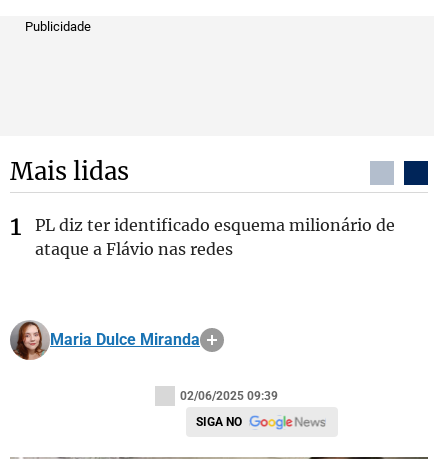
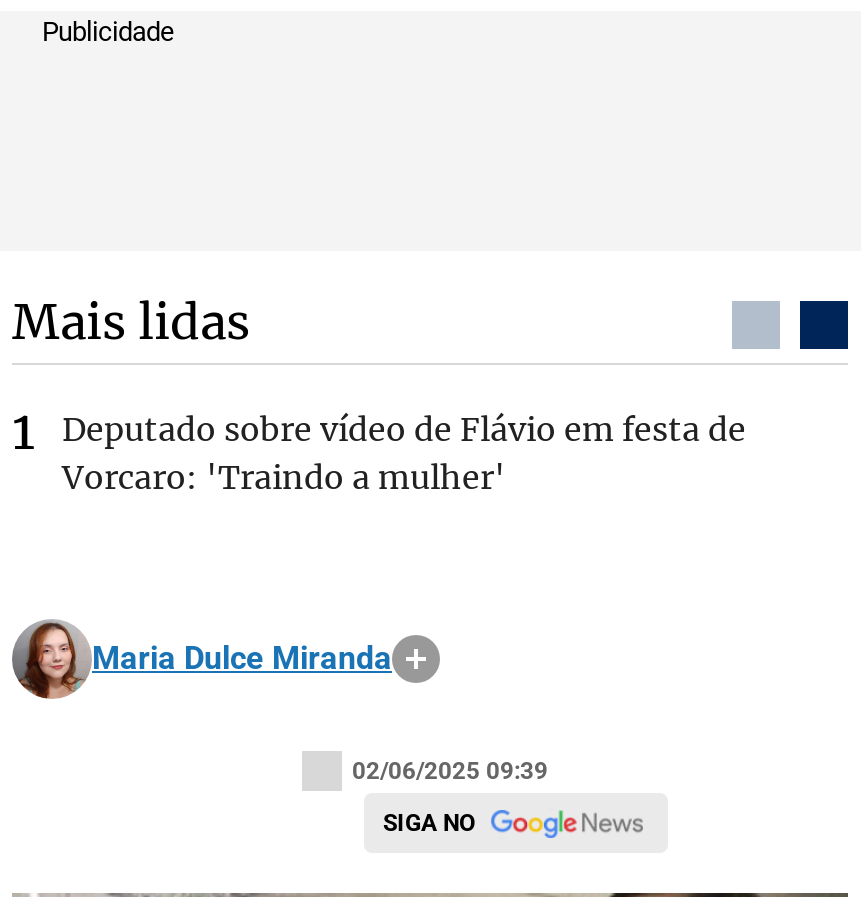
- PL diz ter identificado esquema milionário de
- ataque a Flávio nas redes
+ Deputado sobre vídeo de Flávio em festa de
+ Vorcaro: 'Traindo a mulher'
